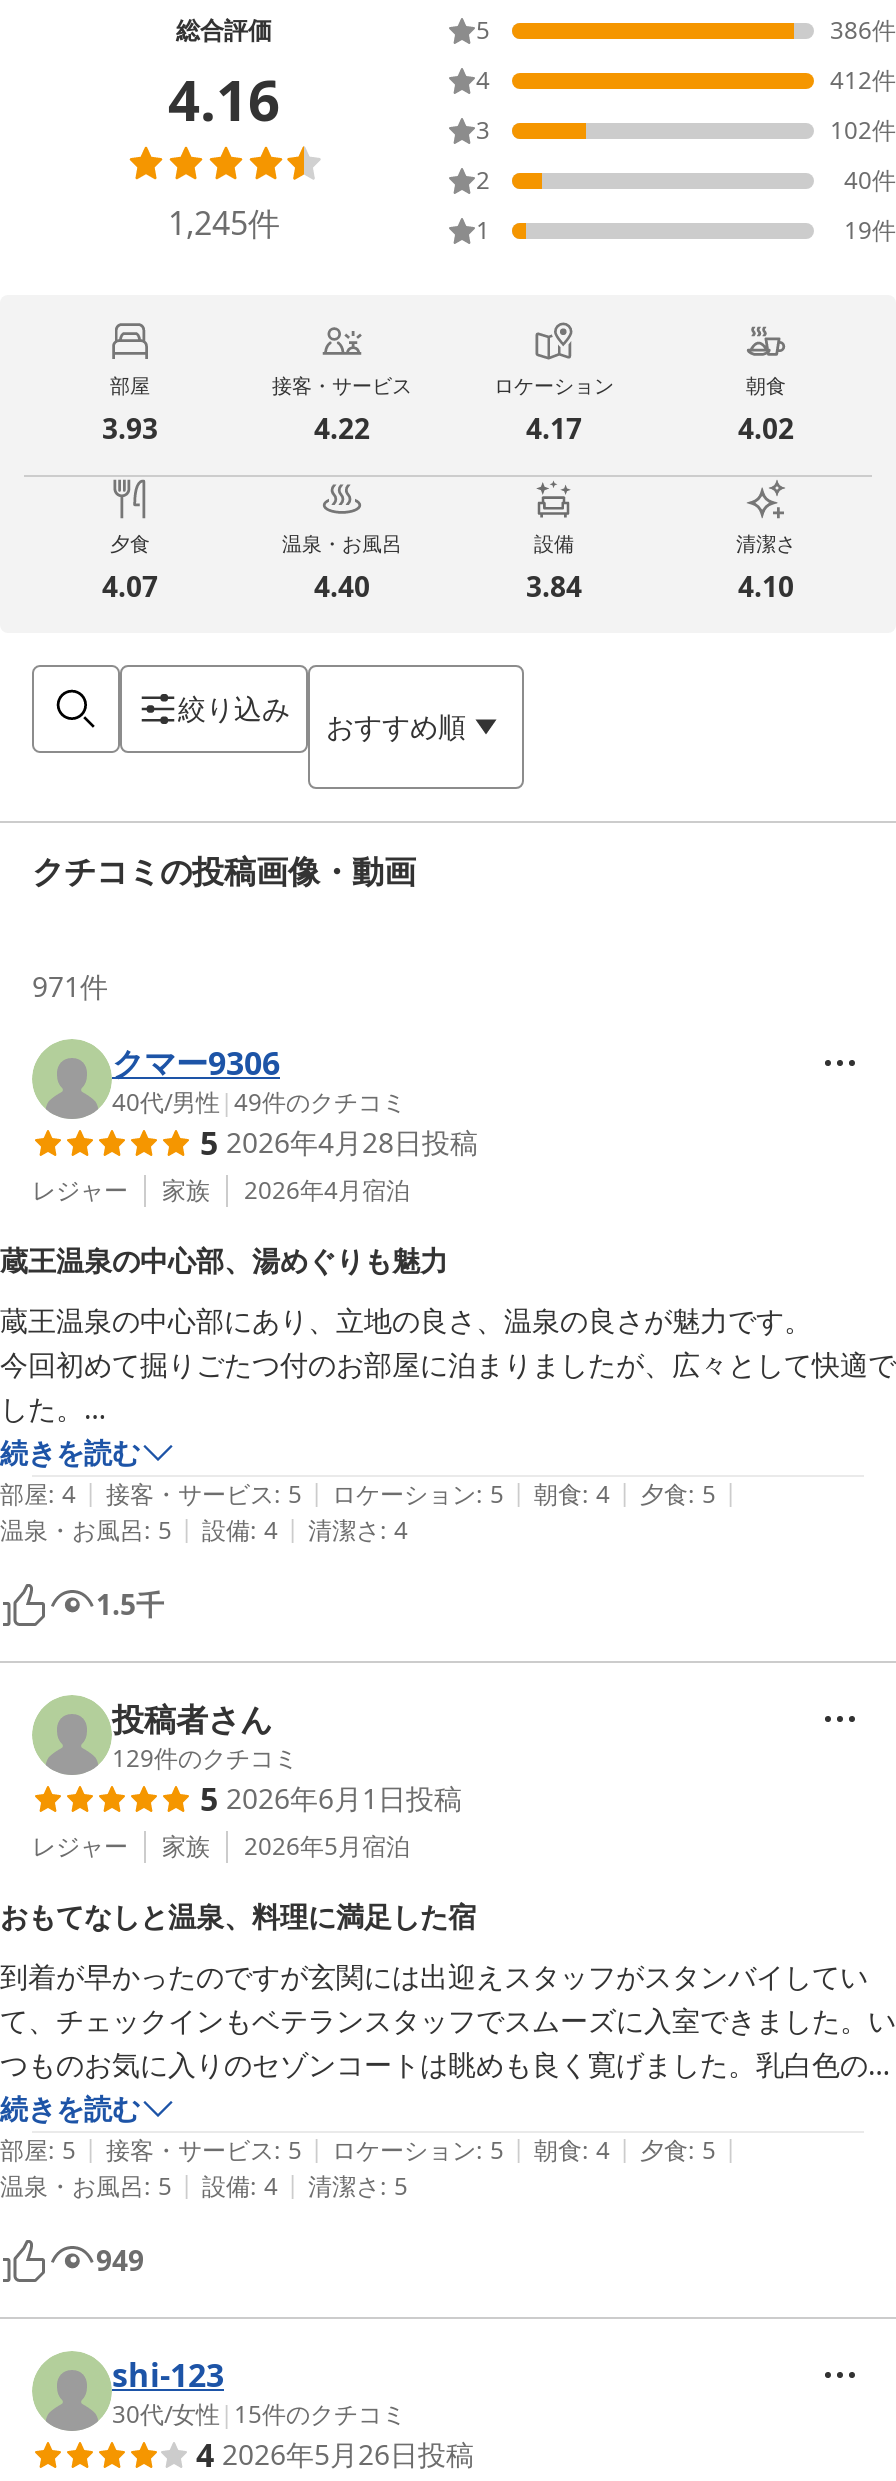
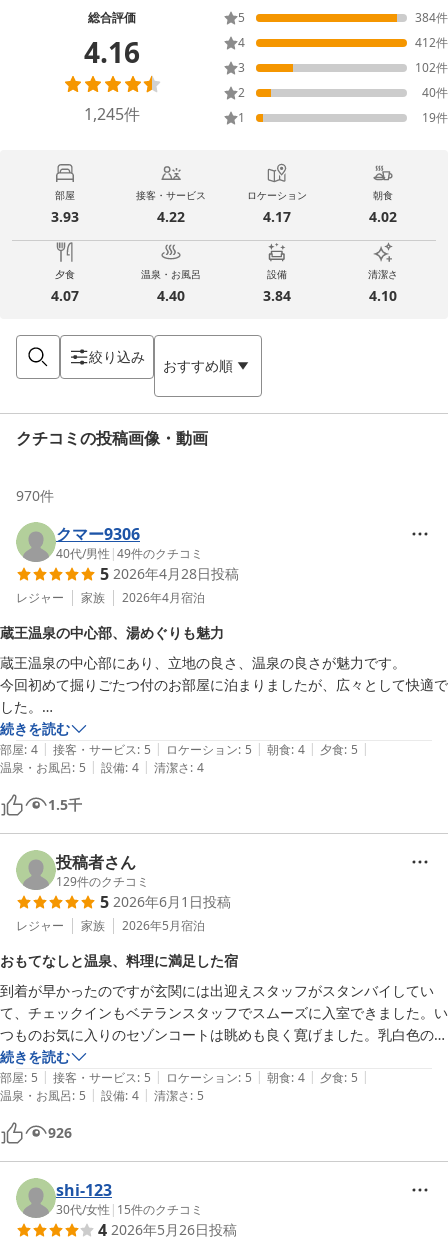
- 386件
+ 384件

- 971件
+ 970件

- 949
+ 926
